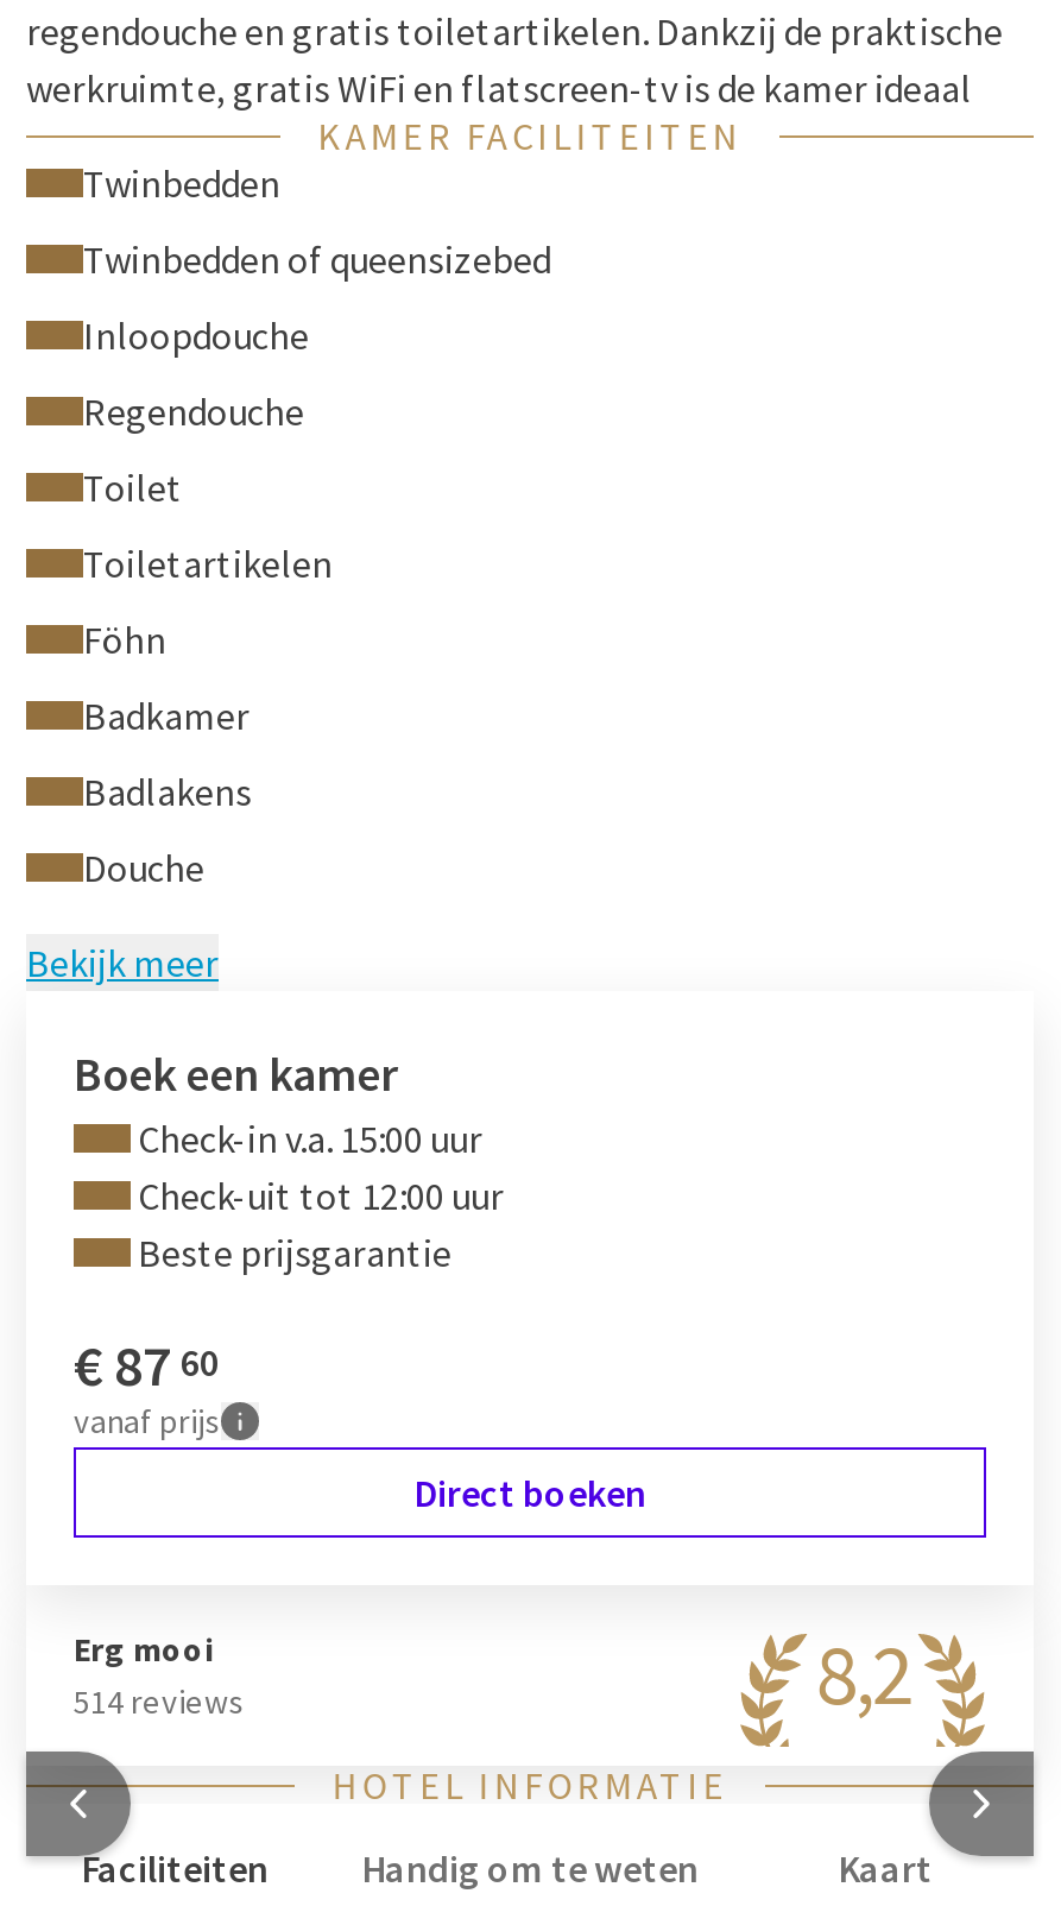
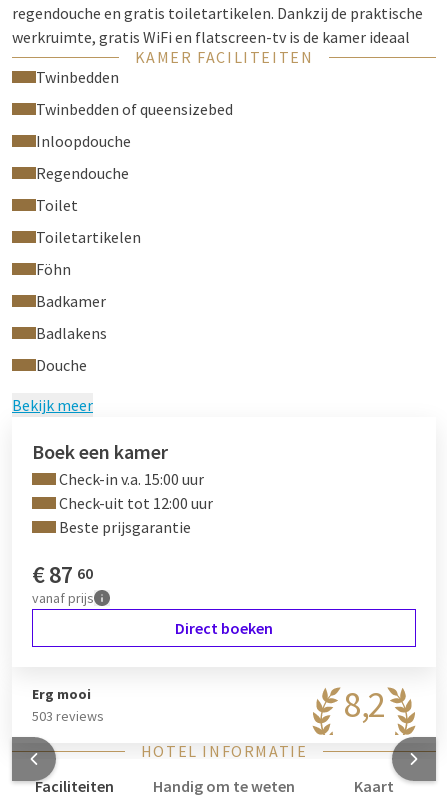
- 514 reviews
+ 503 reviews
